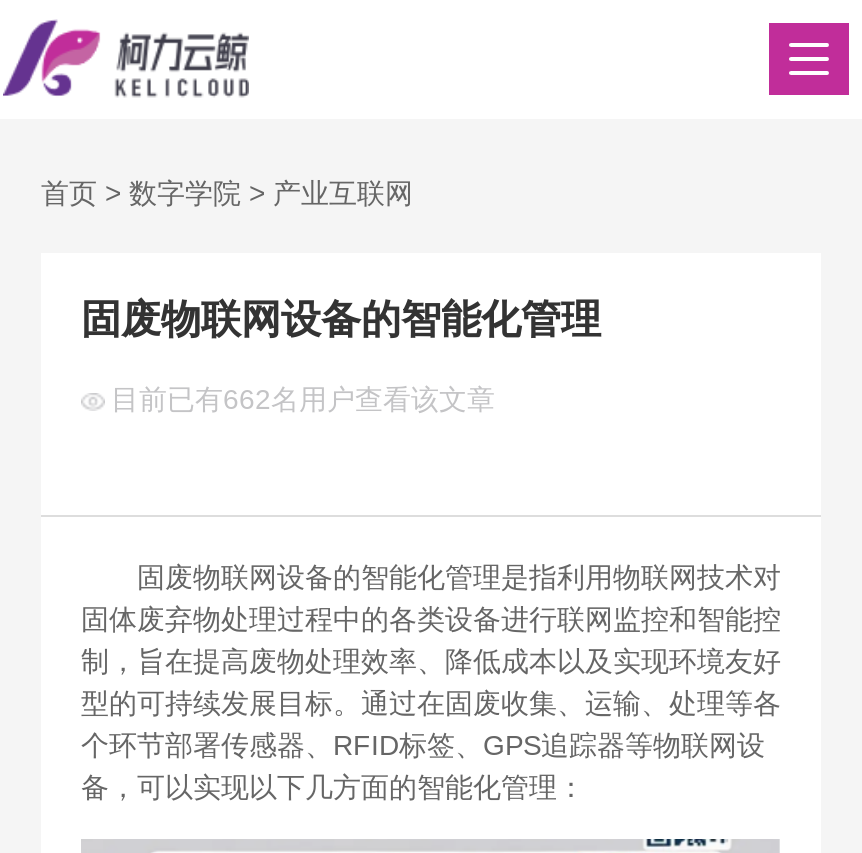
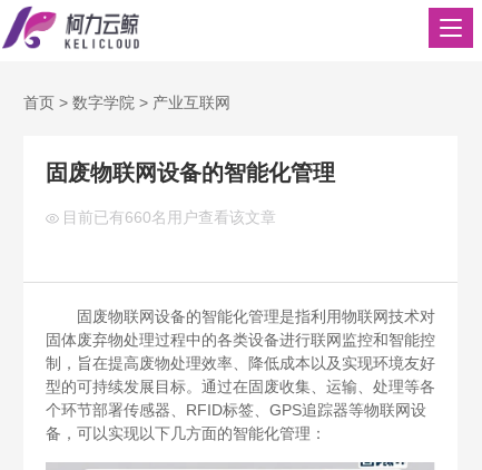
- 目前已有662名用户查看该文章
+ 目前已有660名用户查看该文章
